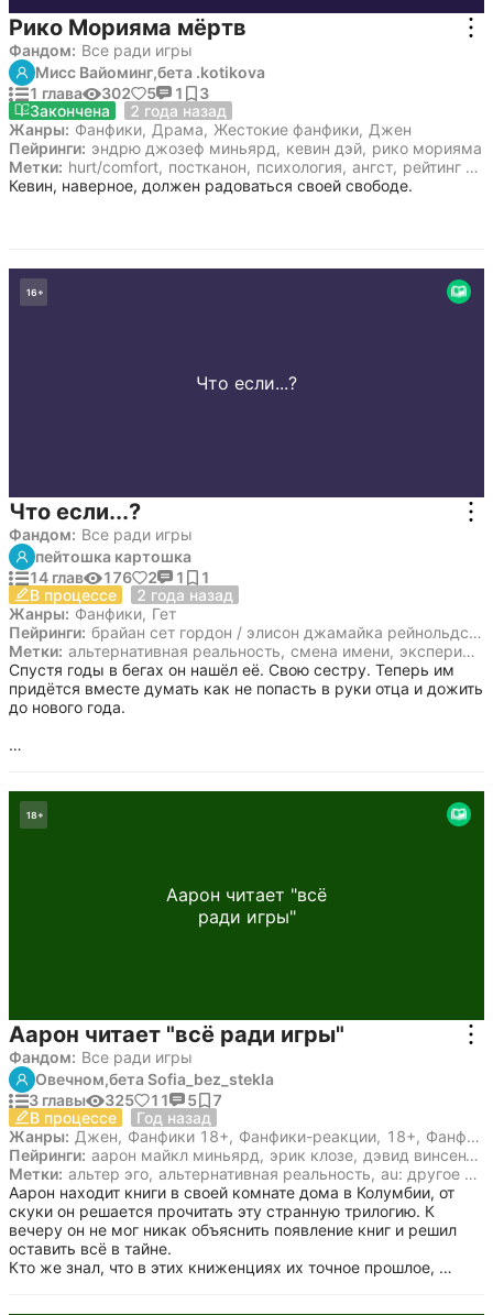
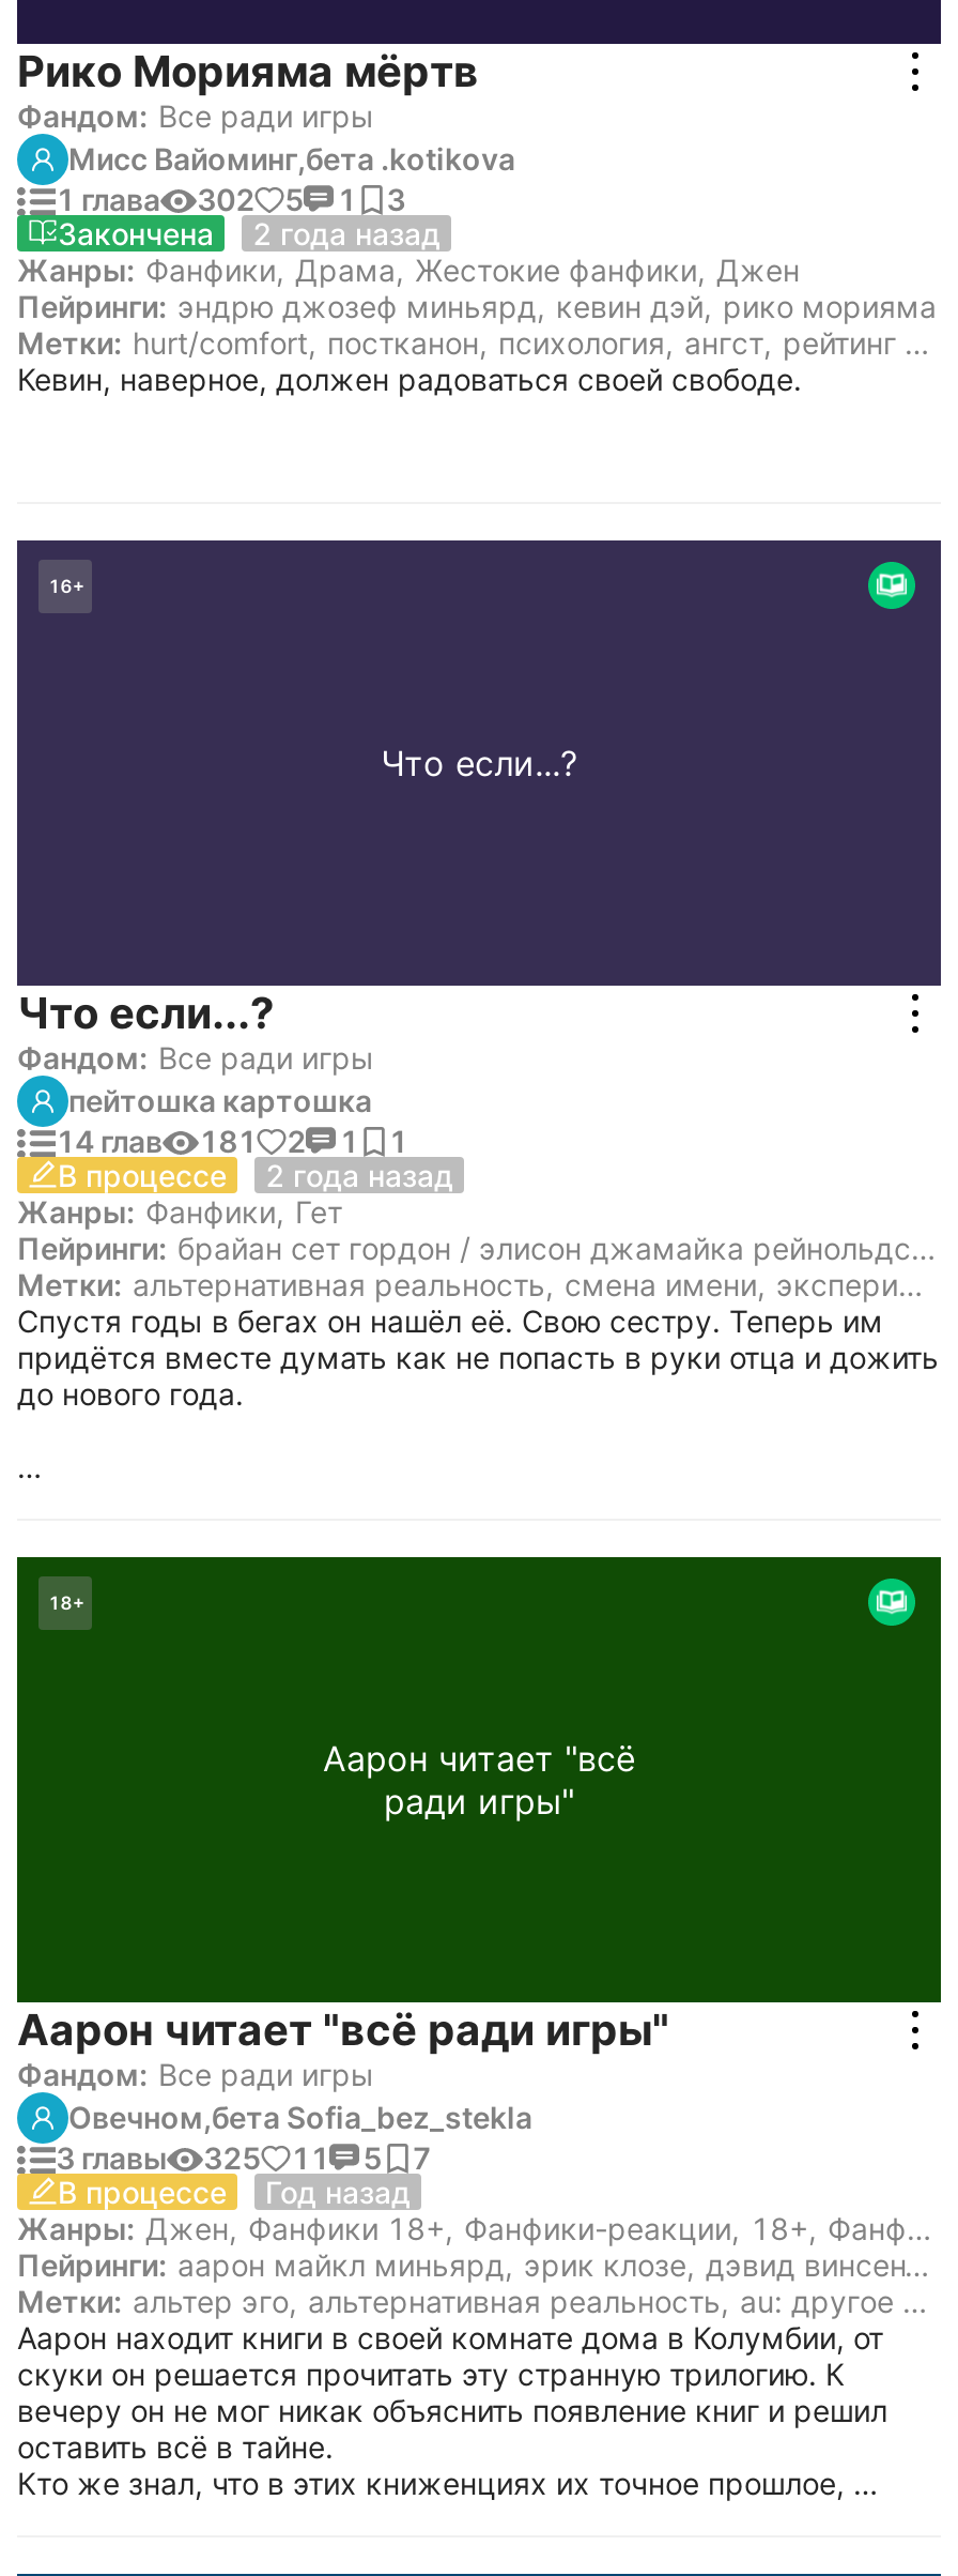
- 176
+ 181
